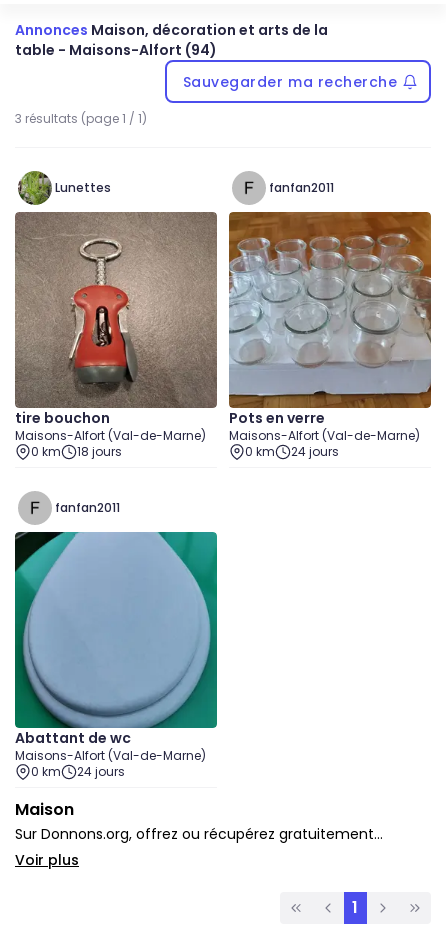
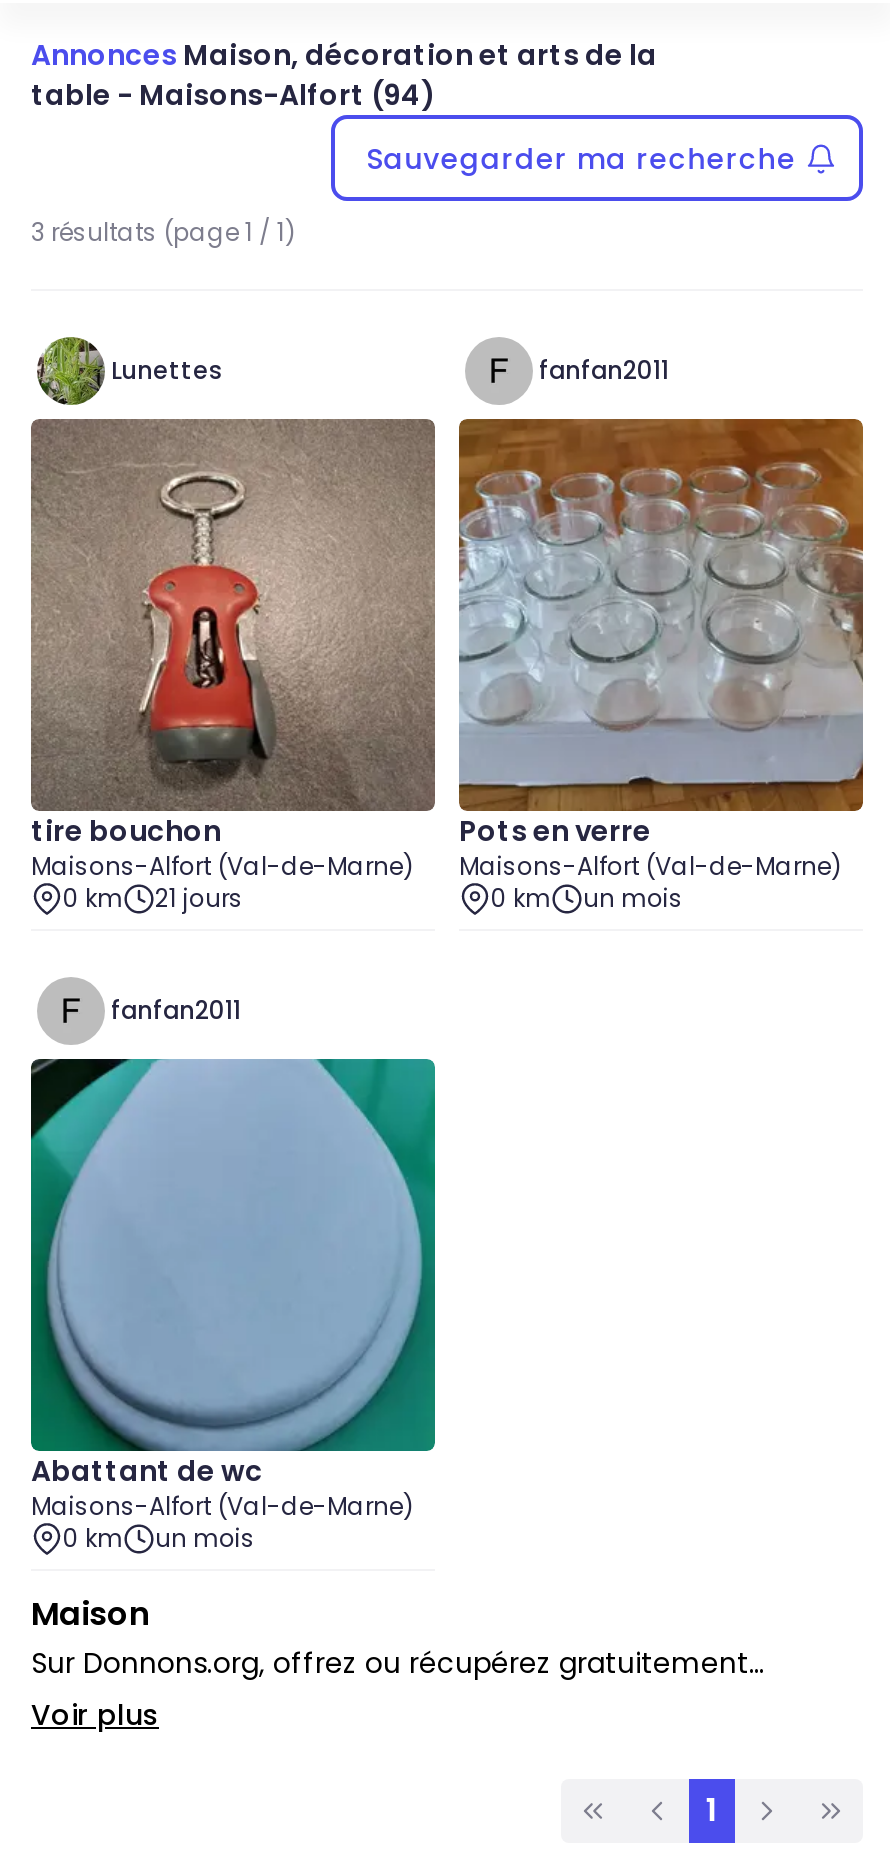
- 0 km 18 jours
+ 0 km 21 jours

- 24 jours
+ un mois

- 24 jours
+ un mois
